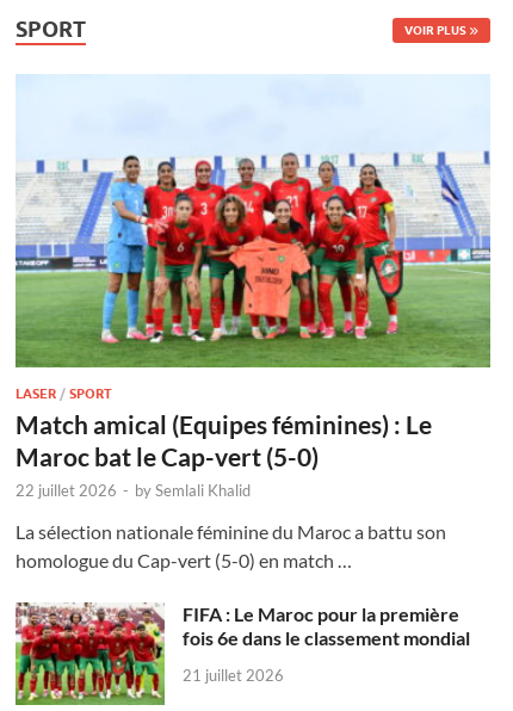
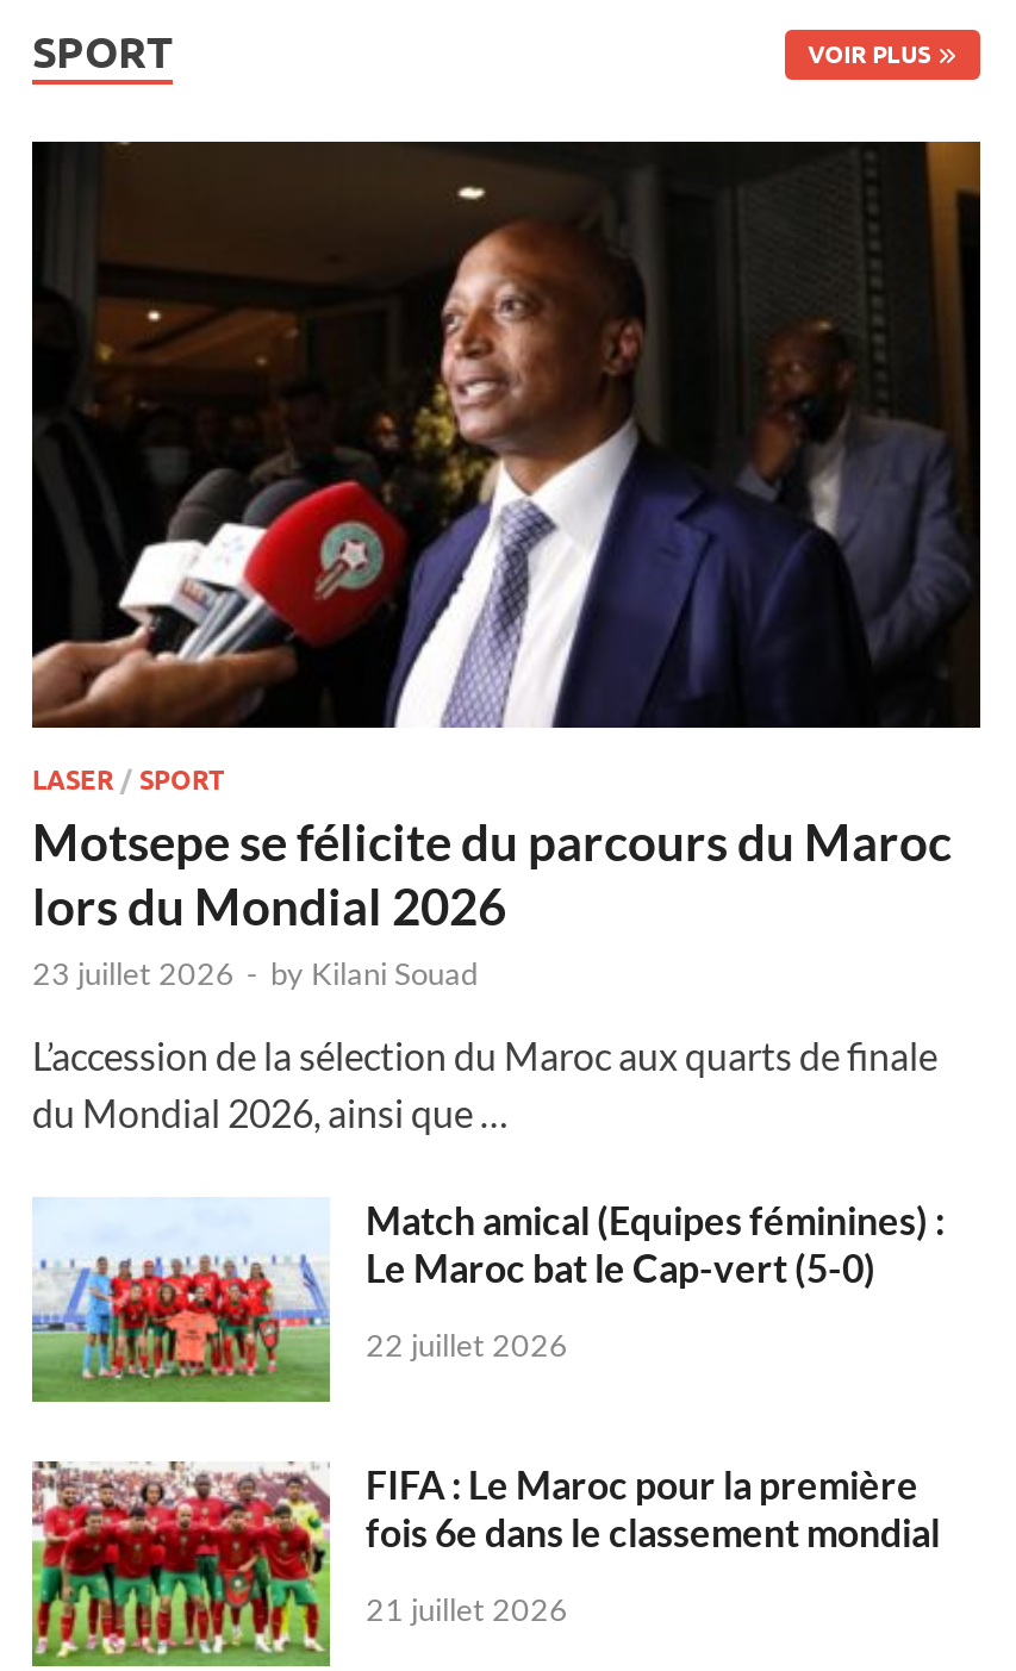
- [image]
- Match amical (Equipes féminines) : Le
- Maroc bat le Cap-vert (5-0)
- 22 juillet 2026 - by Semlali Khalid
- La sélection nationale féminine du Maroc a battu son
- homologue du Cap-vert (5-0) en match …
+ [image]
+ Motsepe se félicite du parcours du Maroc
+ lors du Mondial 2026
+ 23 juillet 2026 - by Kilani Souad
+ L’accession de la sélection du Maroc aux quarts de finale
+ du Mondial 2026, ainsi que …
+ Match amical (Equipes féminines) :
+ Le Maroc bat le Cap-vert (5-0)
+ 22 juillet 2026
